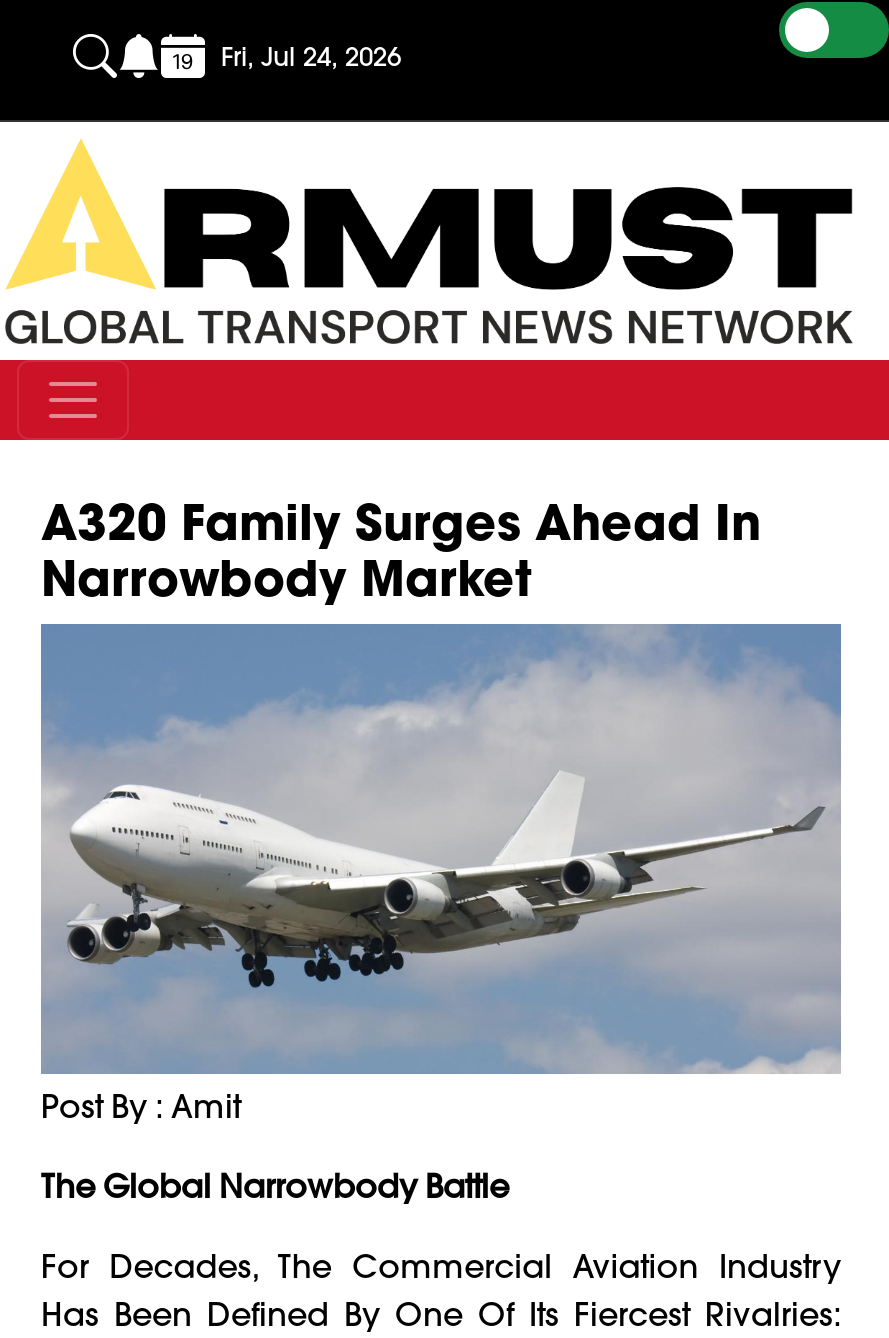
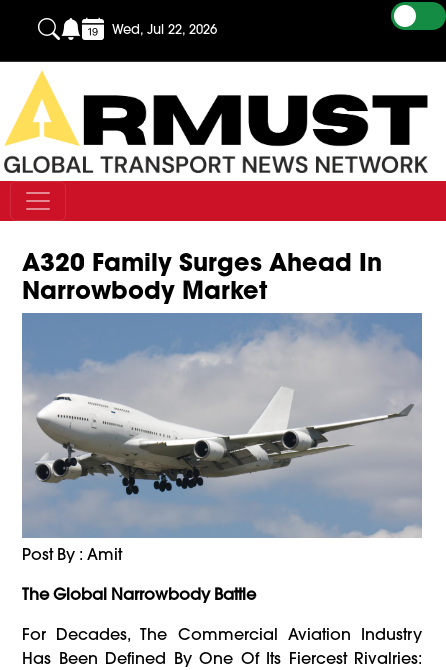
- Fri, Jul 24, 2026
+ Wed, Jul 22, 2026
